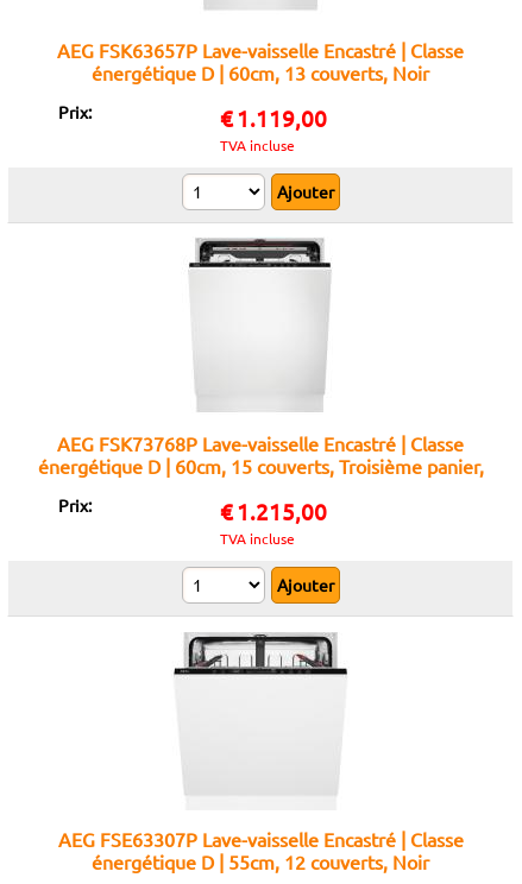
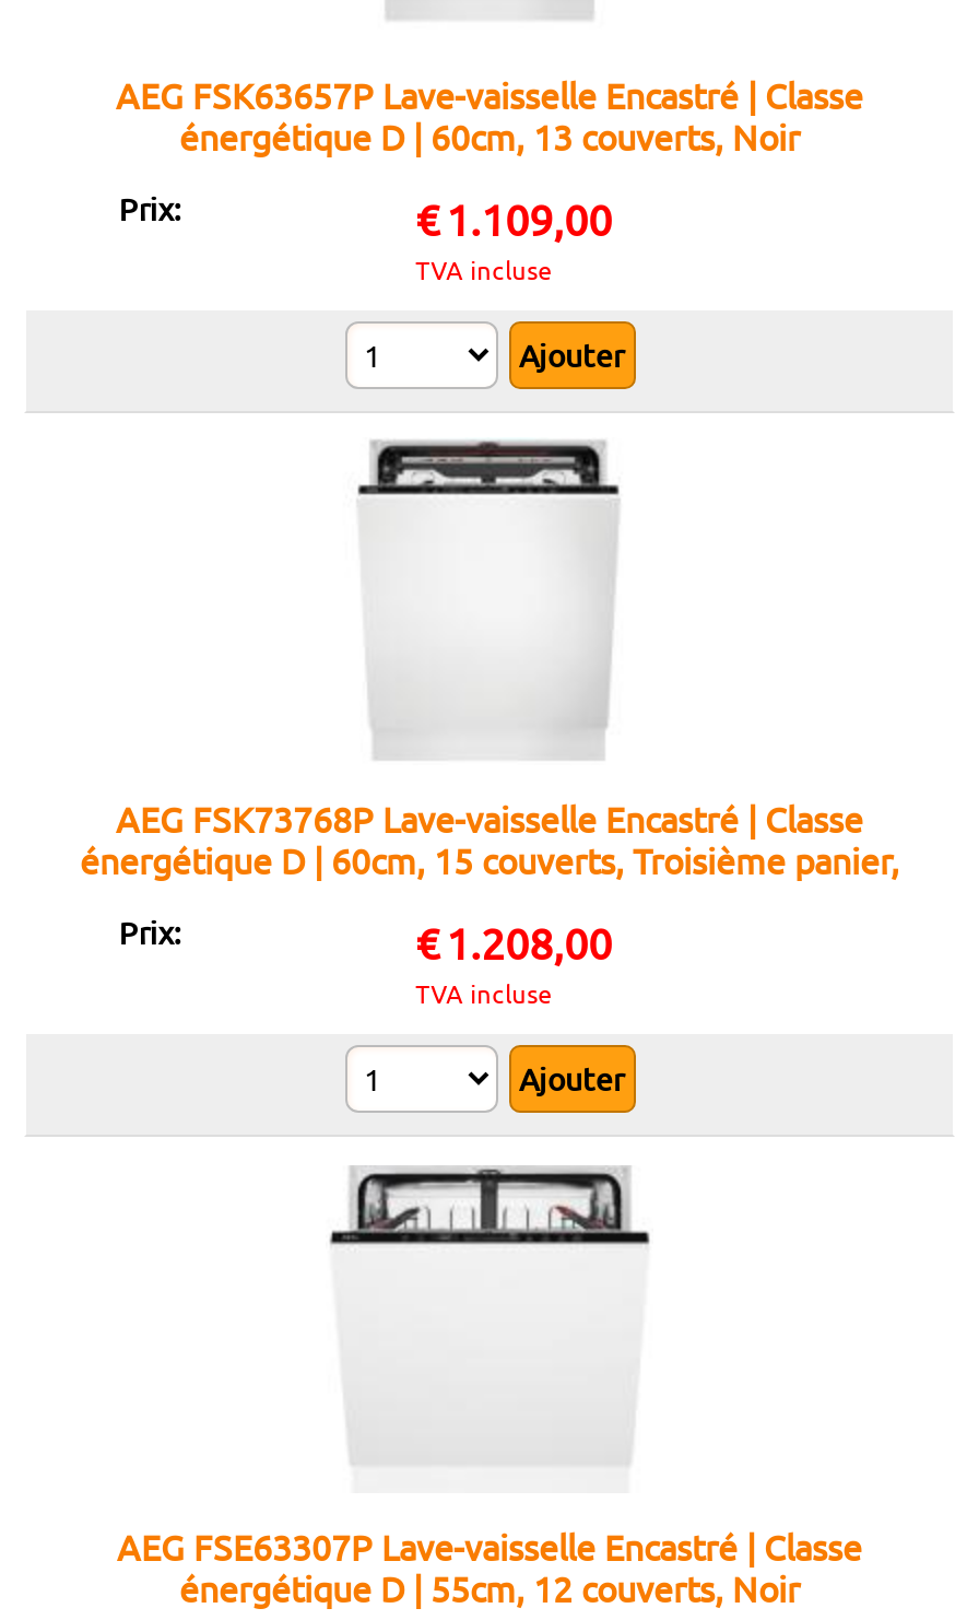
- € 1.119,00
+ € 1.109,00

- € 1.215,00
+ € 1.208,00
